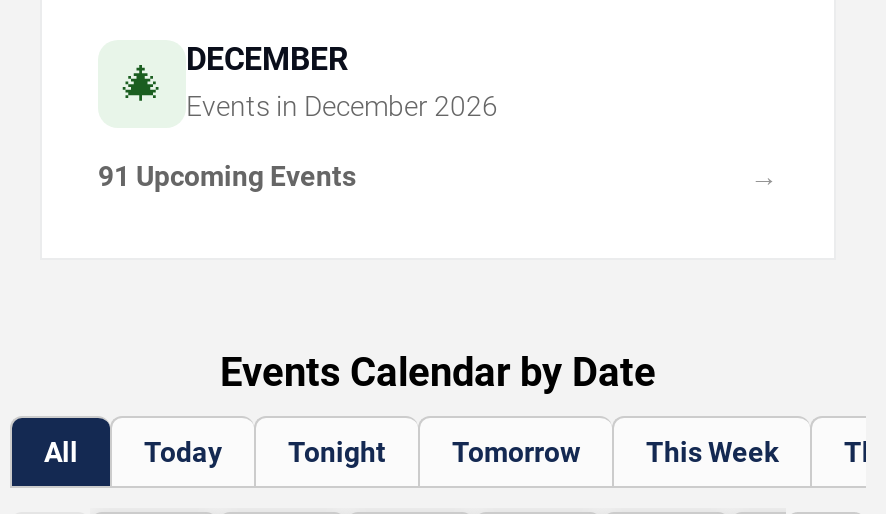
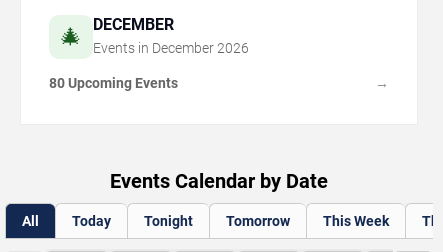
- 91 Upcoming Events
+ 80 Upcoming Events
